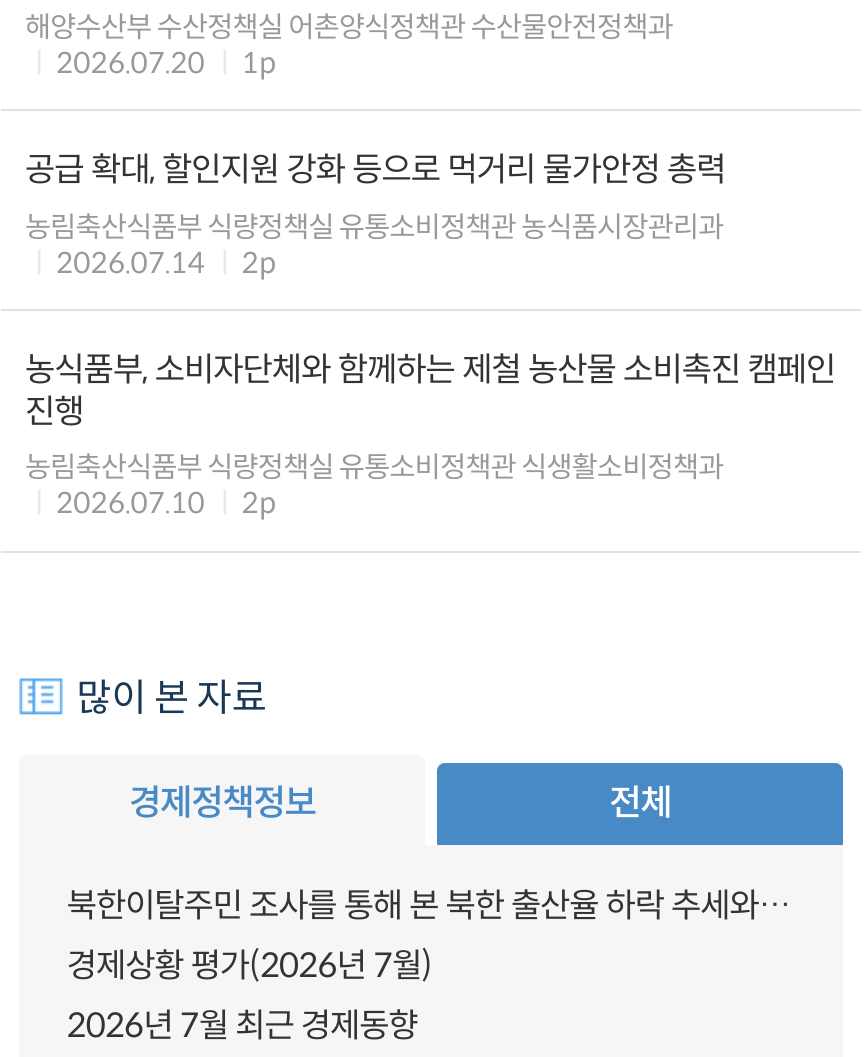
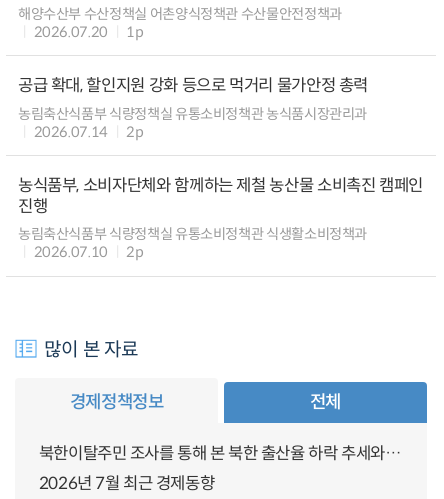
- 경제상황 평가(2026년 7월)
